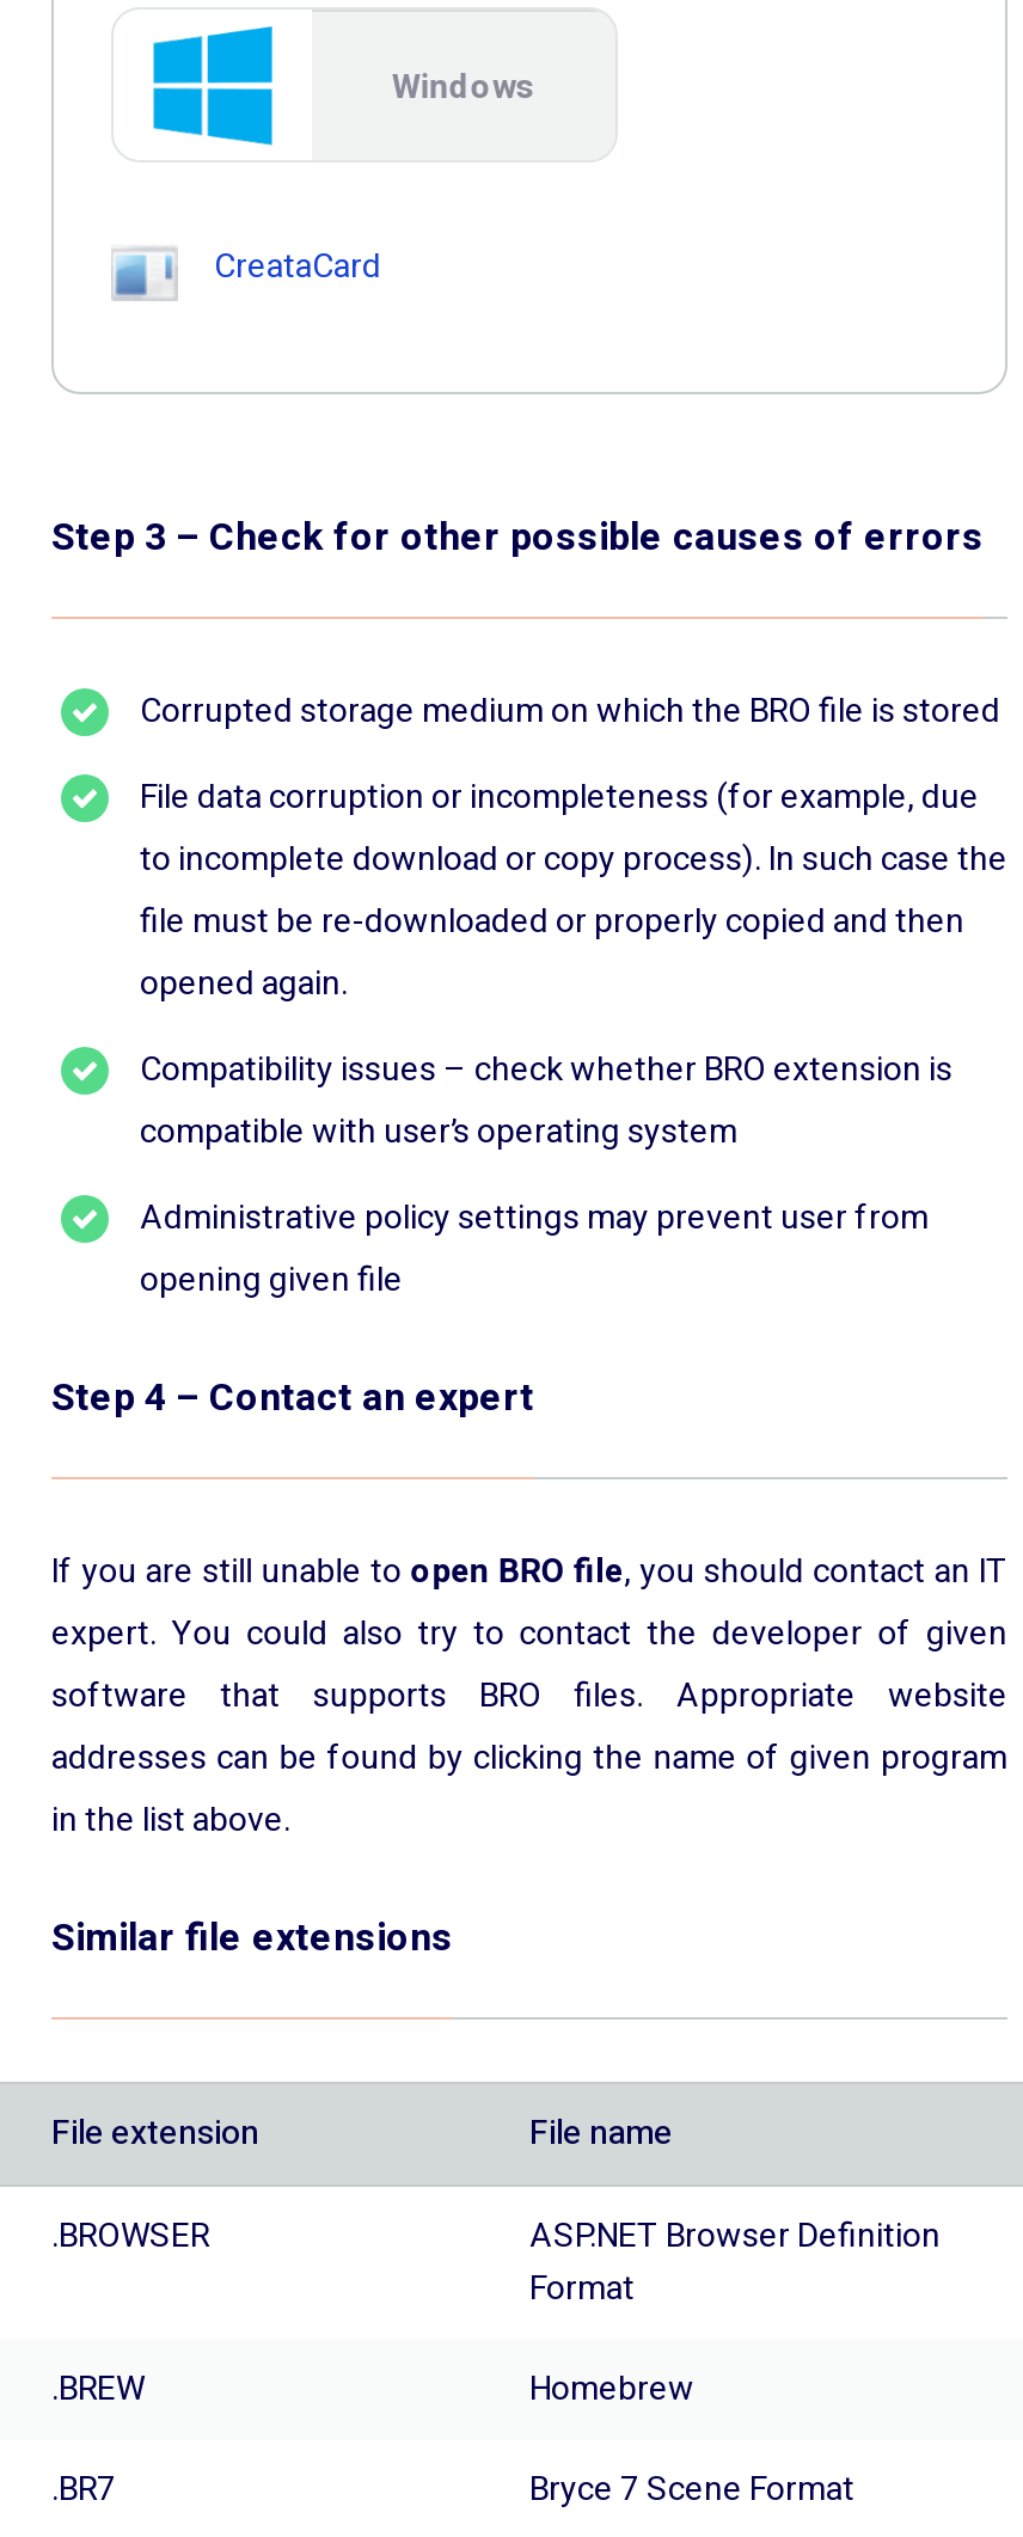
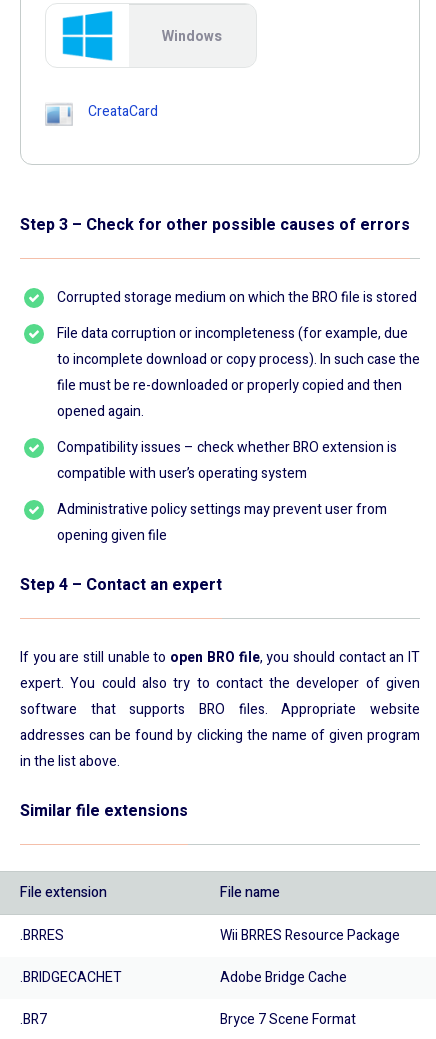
- .BROWSER
- ASP.NET Browser Definition
- Format
+ .BRRES
+ Wii BRRES Resource Package

- .BREW
- Homebrew
+ .BRIDGECACHET
+ Adobe Bridge Cache
